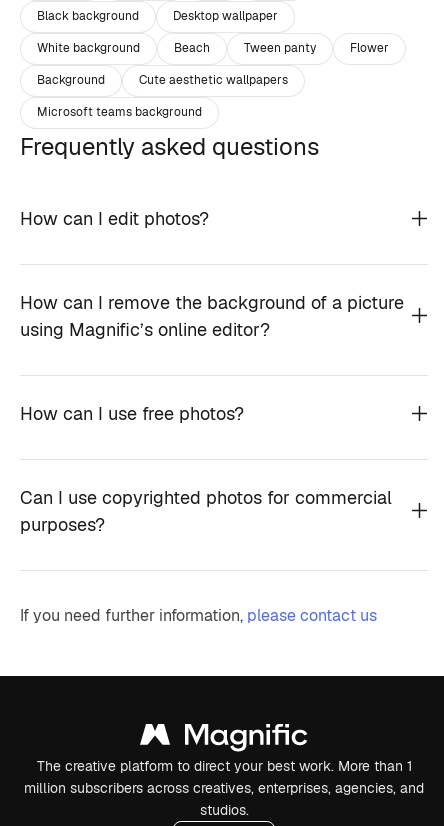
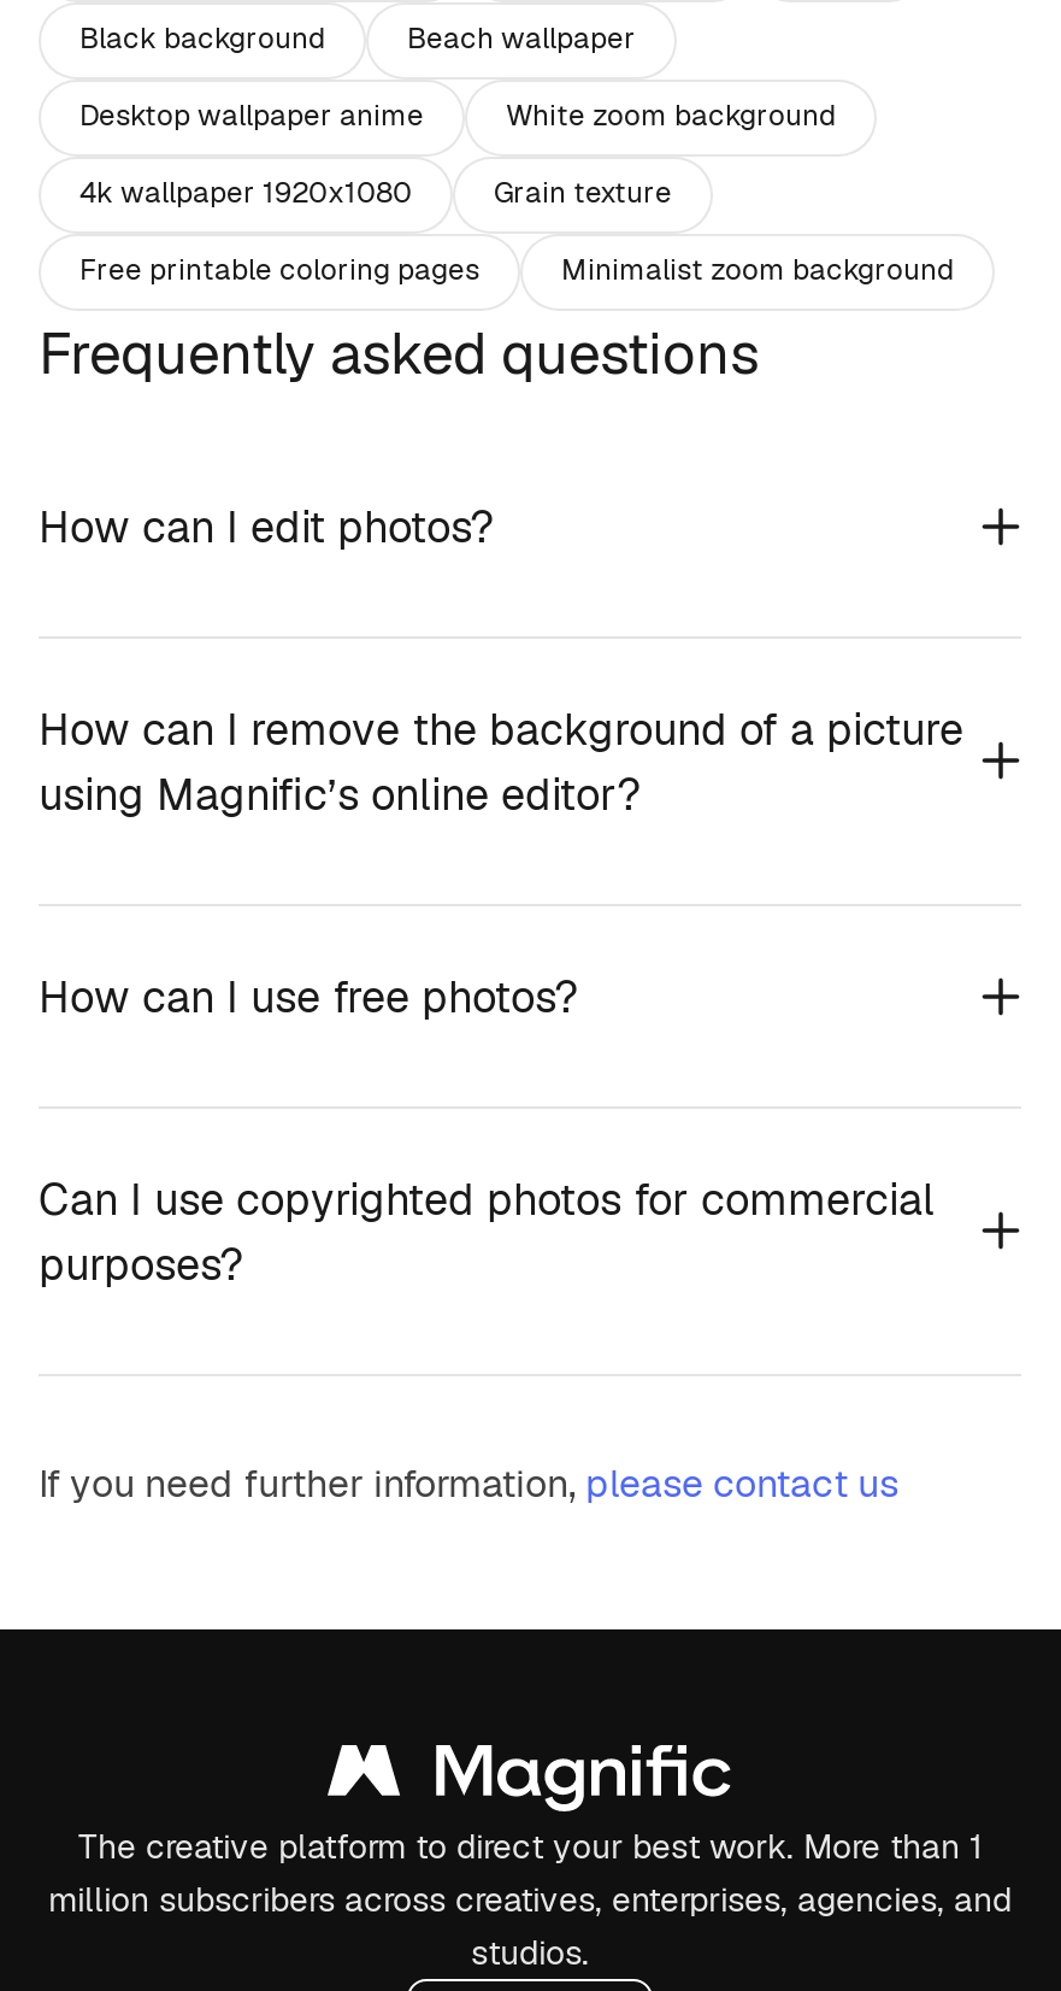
- Desktop wallpaper
+ Beach wallpaper

- White background
- Beach
- Tween panty
- Flower
+ Desktop wallpaper anime
+ White zoom background

- Background
- Cute aesthetic wallpapers
+ 4k wallpaper 1920x1080
+ Grain texture

- Microsoft teams background
+ Free printable coloring pages
+ Minimalist zoom background
